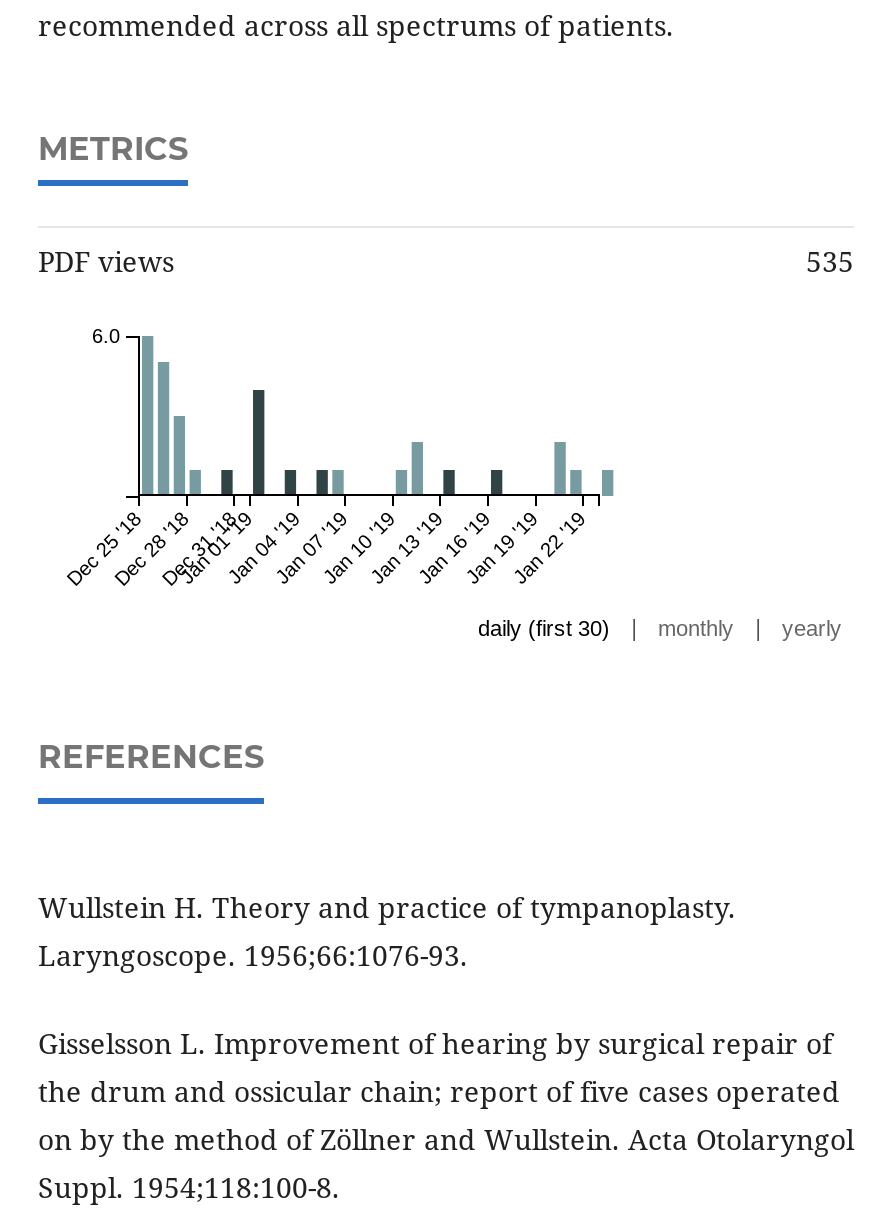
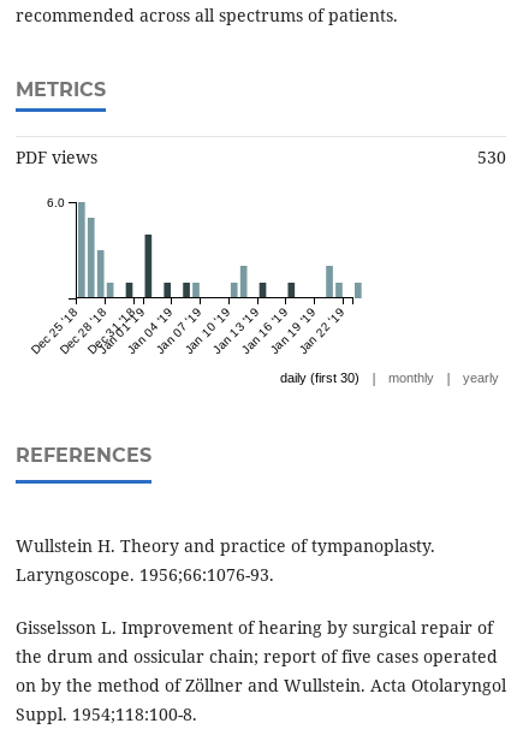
- 535
+ 530
